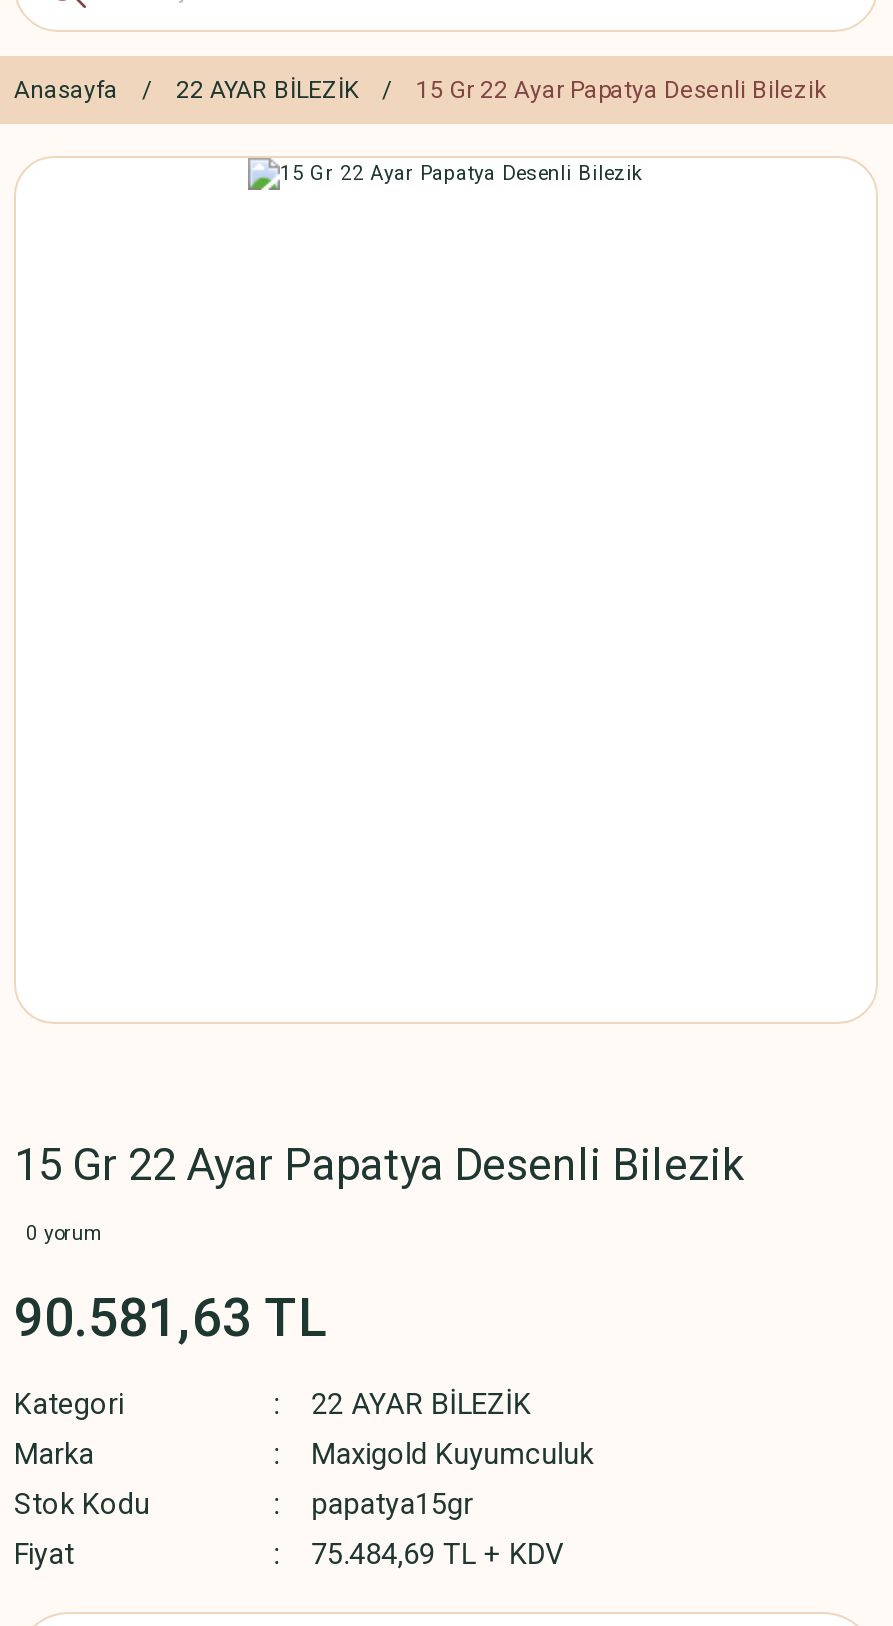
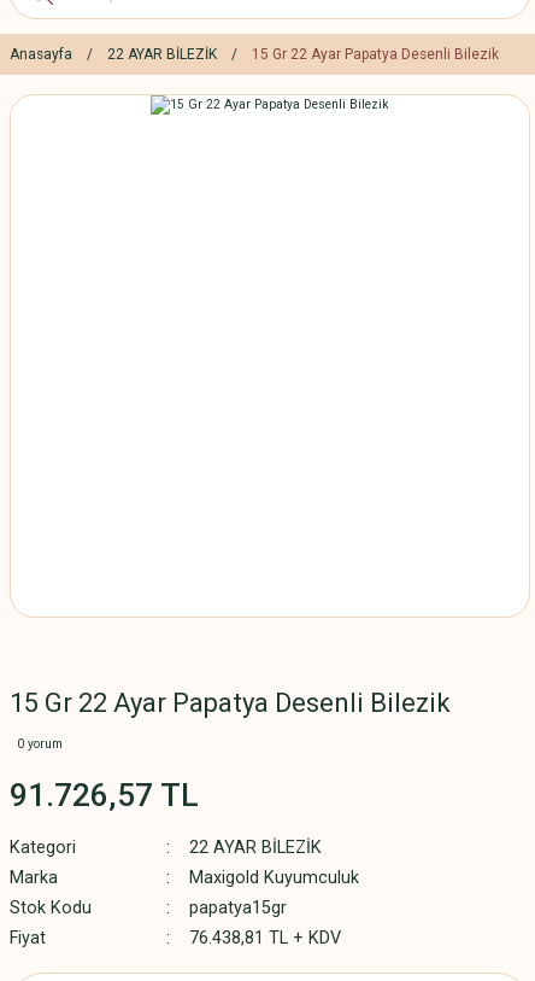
- 90.581,63 TL
+ 91.726,57 TL

- 75.484,69 TL + KDV
+ 76.438,81 TL + KDV
